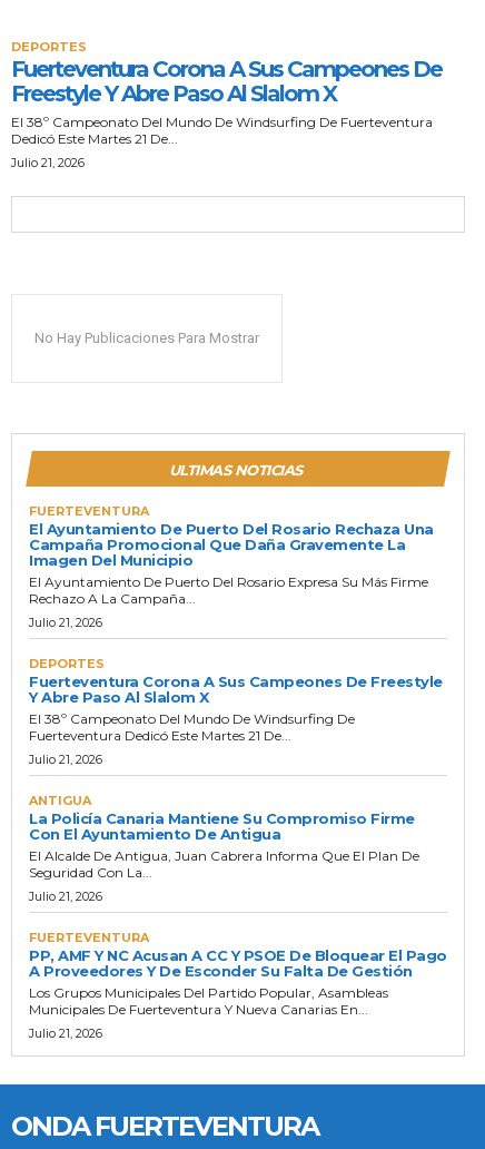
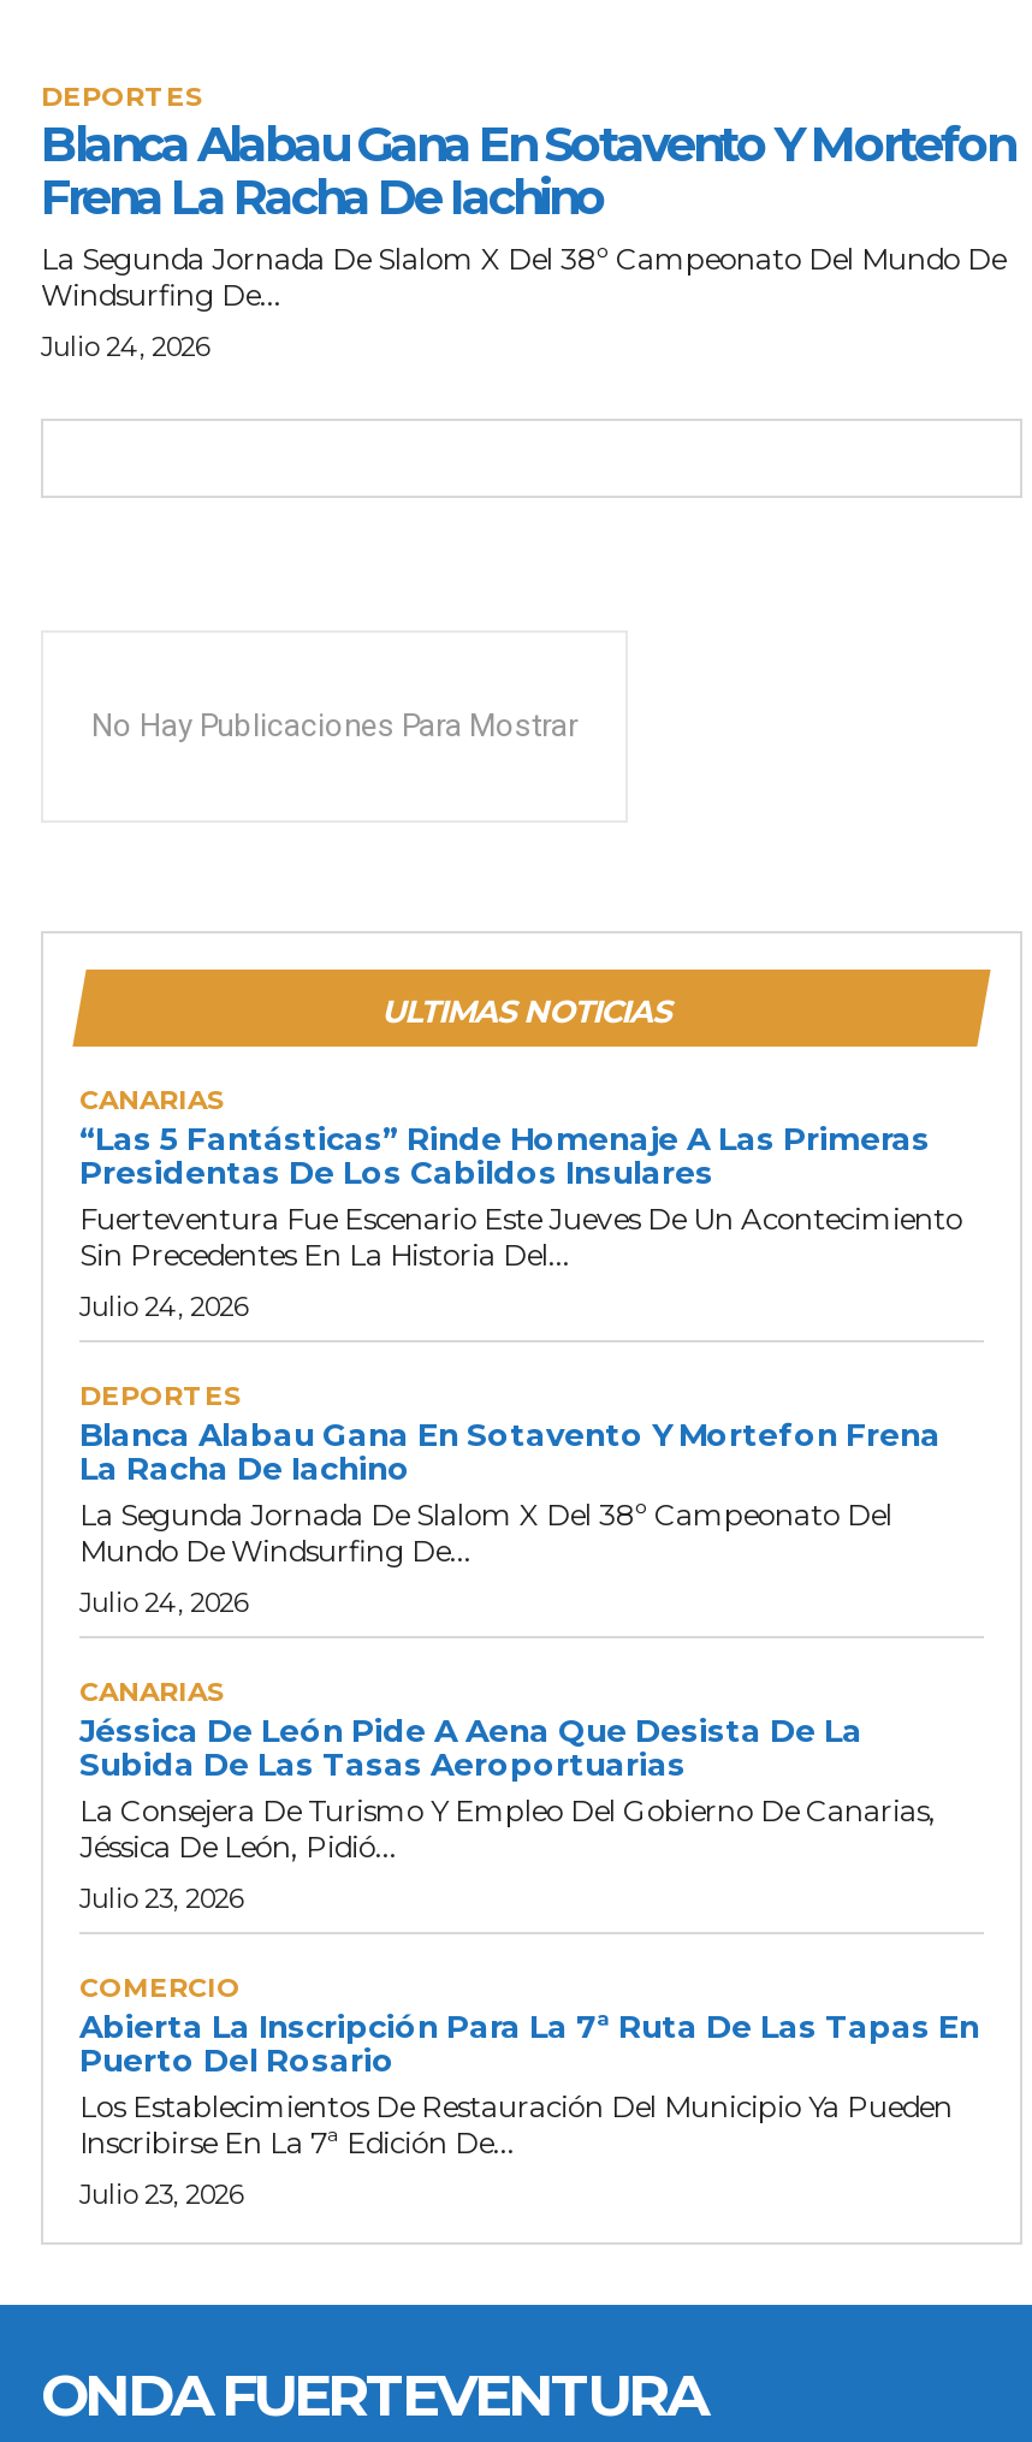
- Fuerteventura Corona A Sus Campeones De
- Freestyle Y Abre Paso Al Slalom X
- El 38º Campeonato Del Mundo De Windsurfing De Fuerteventura
- Dedicó Este Martes 21 De...
+ Blanca Alabau Gana En Sotavento Y Mortefon
+ Frena La Racha De Iachino
+ La Segunda Jornada De Slalom X Del 38º Campeonato Del Mundo De
+ Windsurfing De...

- Julio 21, 2026
+ Julio 24, 2026

- FUERTEVENTURA
- El Ayuntamiento De Puerto Del Rosario Rechaza Una
- Campaña Promocional Que Daña Gravemente La
- Imagen Del Municipio
- El Ayuntamiento De Puerto Del Rosario Expresa Su Más Firme
- Rechazo A La Campaña...
+ CANARIAS
+ “Las 5 Fantásticas” Rinde Homenaje A Las Primeras
+ Presidentas De Los Cabildos Insulares
+ Fuerteventura Fue Escenario Este Jueves De Un Acontecimiento
+ Sin Precedentes En La Historia Del...

- Julio 21, 2026
+ Julio 24, 2026

- Fuerteventura Corona A Sus Campeones De Freestyle
- Y Abre Paso Al Slalom X
- El 38º Campeonato Del Mundo De Windsurfing De
- Fuerteventura Dedicó Este Martes 21 De...
+ Blanca Alabau Gana En Sotavento Y Mortefon Frena
+ La Racha De Iachino
+ La Segunda Jornada De Slalom X Del 38º Campeonato Del
+ Mundo De Windsurfing De...

- Julio 21, 2026
+ Julio 24, 2026

- ANTIGUA
- La Policía Canaria Mantiene Su Compromiso Firme
- Con El Ayuntamiento De Antigua
- El Alcalde De Antigua, Juan Cabrera Informa Que El Plan De
- Seguridad Con La...
+ CANARIAS
+ Jéssica De León Pide A Aena Que Desista De La
+ Subida De Las Tasas Aeroportuarias
+ La Consejera De Turismo Y Empleo Del Gobierno De Canarias,
+ Jéssica De León, Pidió...

- Julio 21, 2026
+ Julio 23, 2026

- FUERTEVENTURA
- PP, AMF Y NC Acusan A CC Y PSOE De Bloquear El Pago
- A Proveedores Y De Esconder Su Falta De Gestión
- Los Grupos Municipales Del Partido Popular, Asambleas
- Municipales De Fuerteventura Y Nueva Canarias En...
+ COMERCIO
+ Abierta La Inscripción Para La 7ª Ruta De Las Tapas En
+ Puerto Del Rosario
+ Los Establecimientos De Restauración Del Municipio Ya Pueden
+ Inscribirse En La 7ª Edición De...

- Julio 21, 2026
+ Julio 23, 2026
